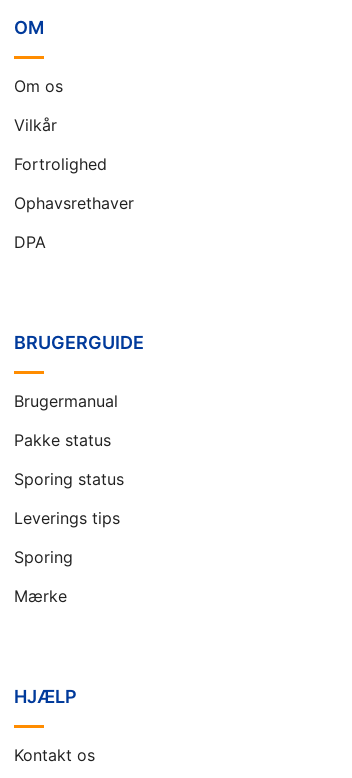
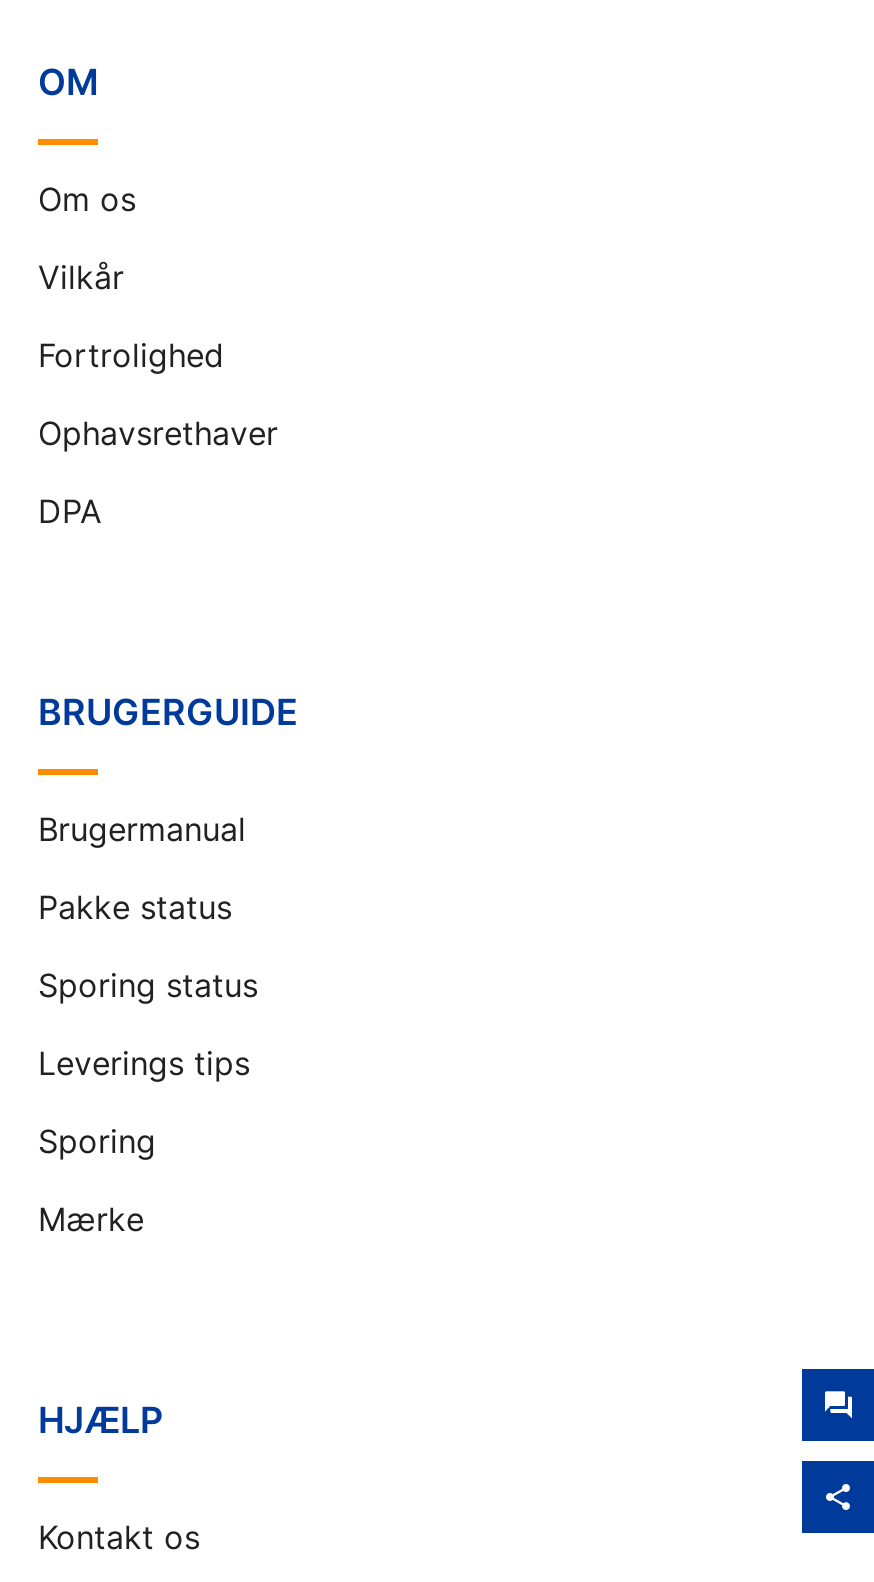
+ [image]

+ [image]
